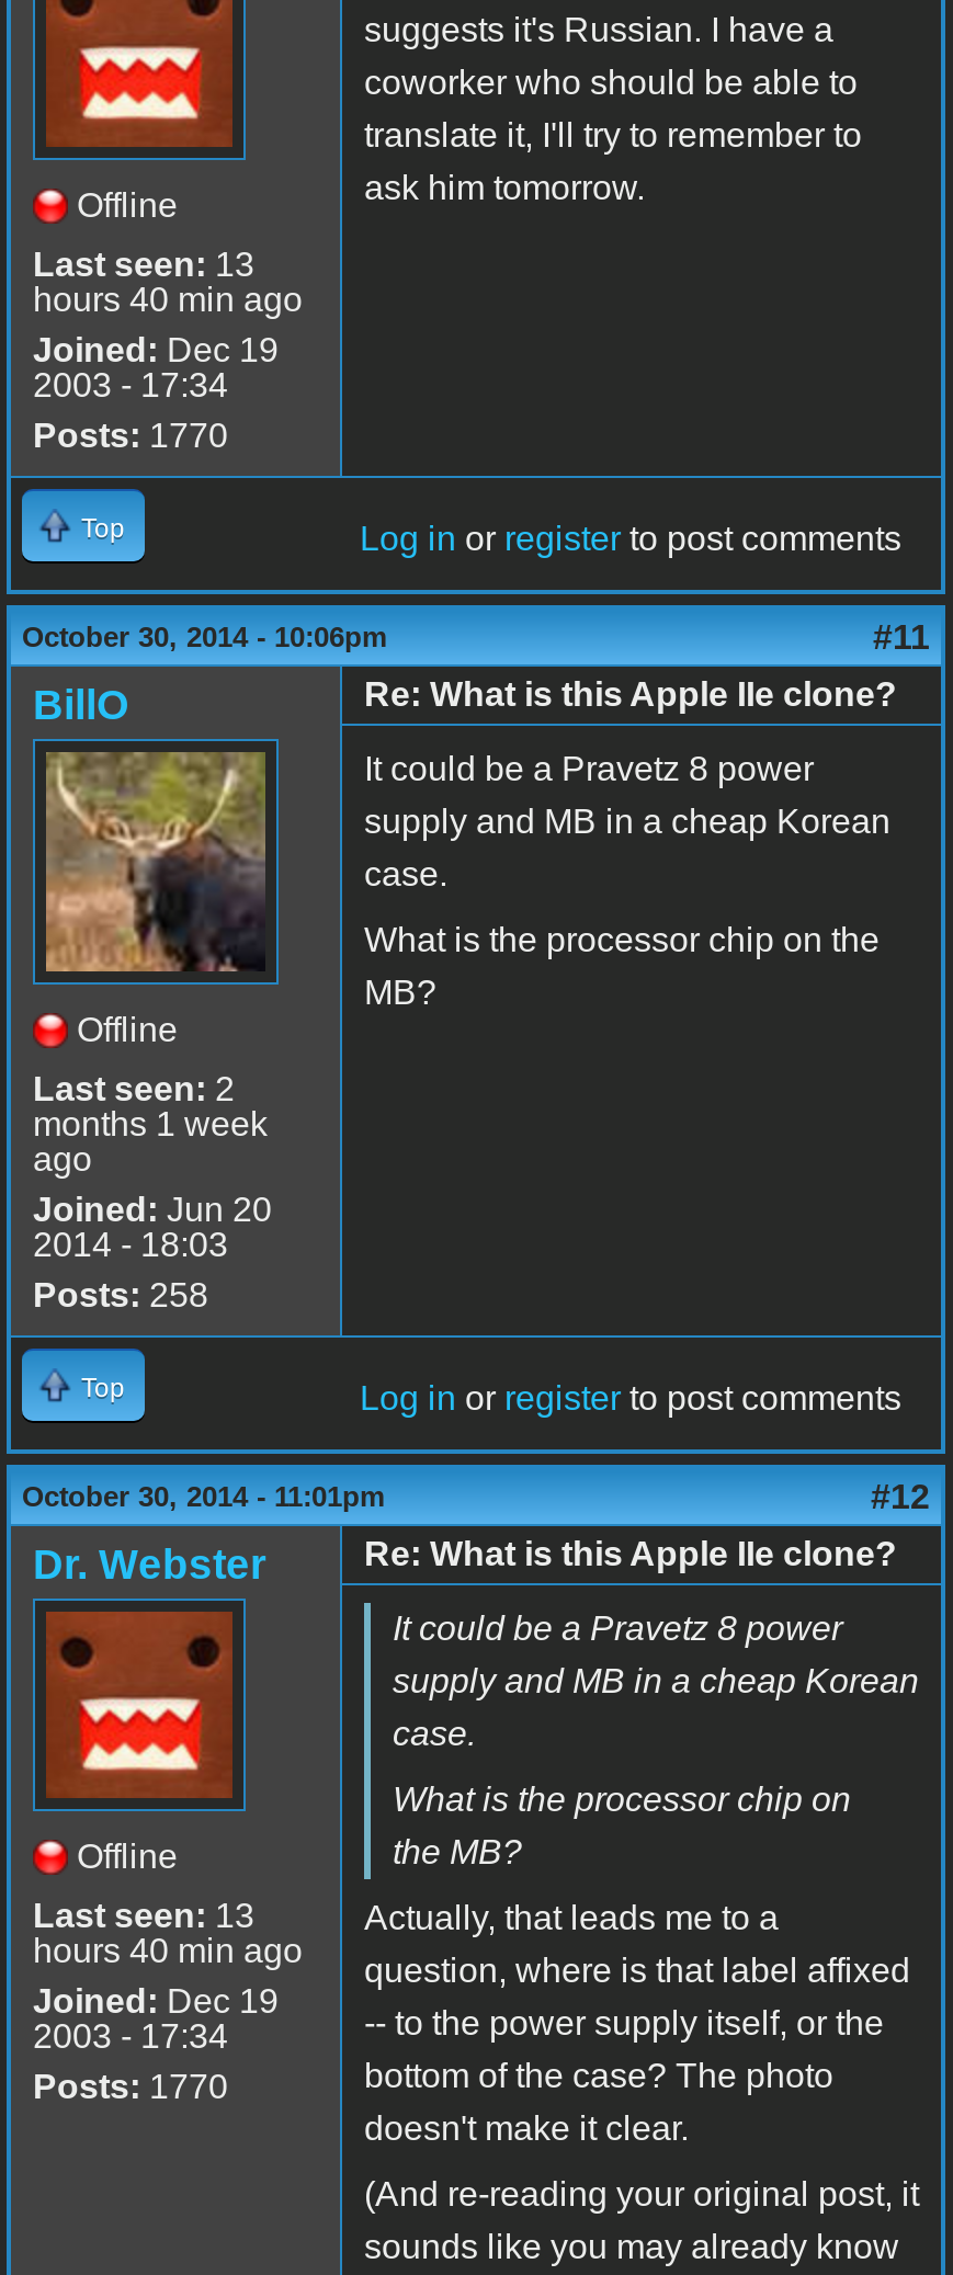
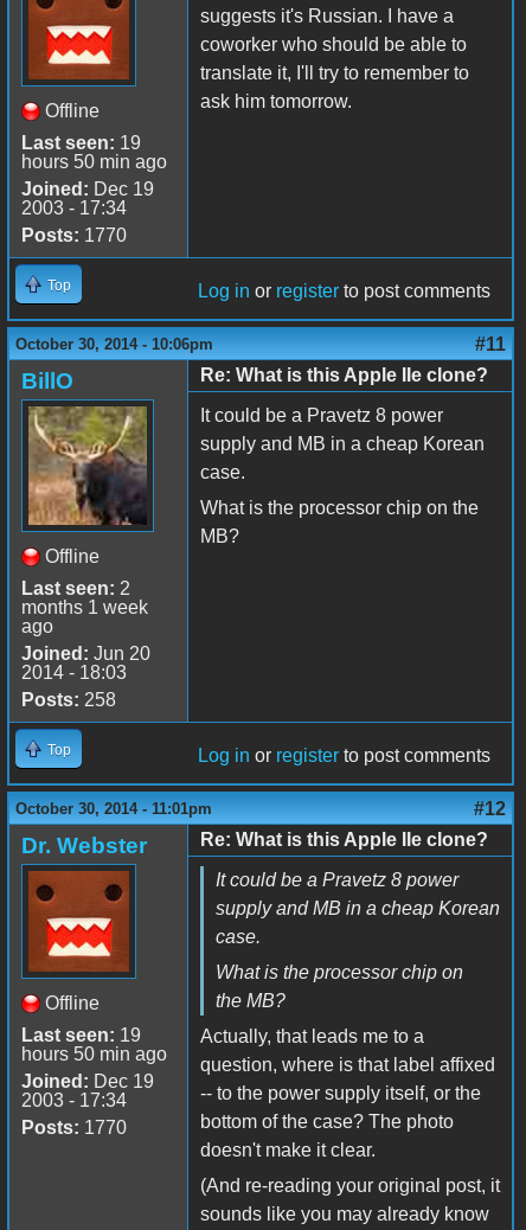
- Last seen: 13
+ Last seen: 19

- hours 40 min ago
+ hours 50 min ago

- Last seen: 13
+ Last seen: 19

- hours 40 min ago
+ hours 50 min ago
